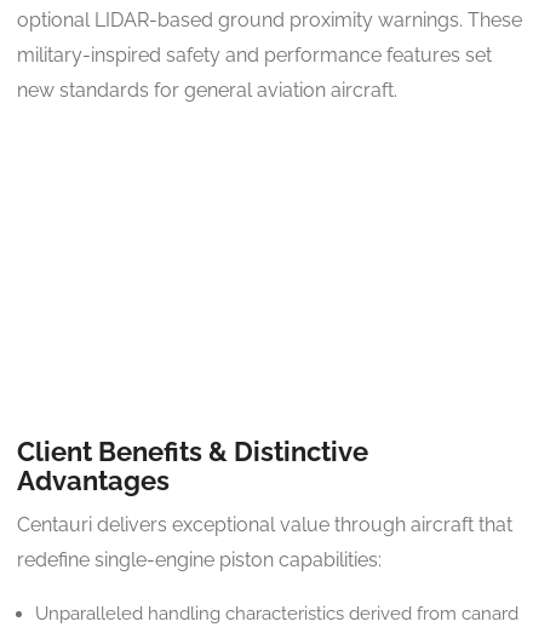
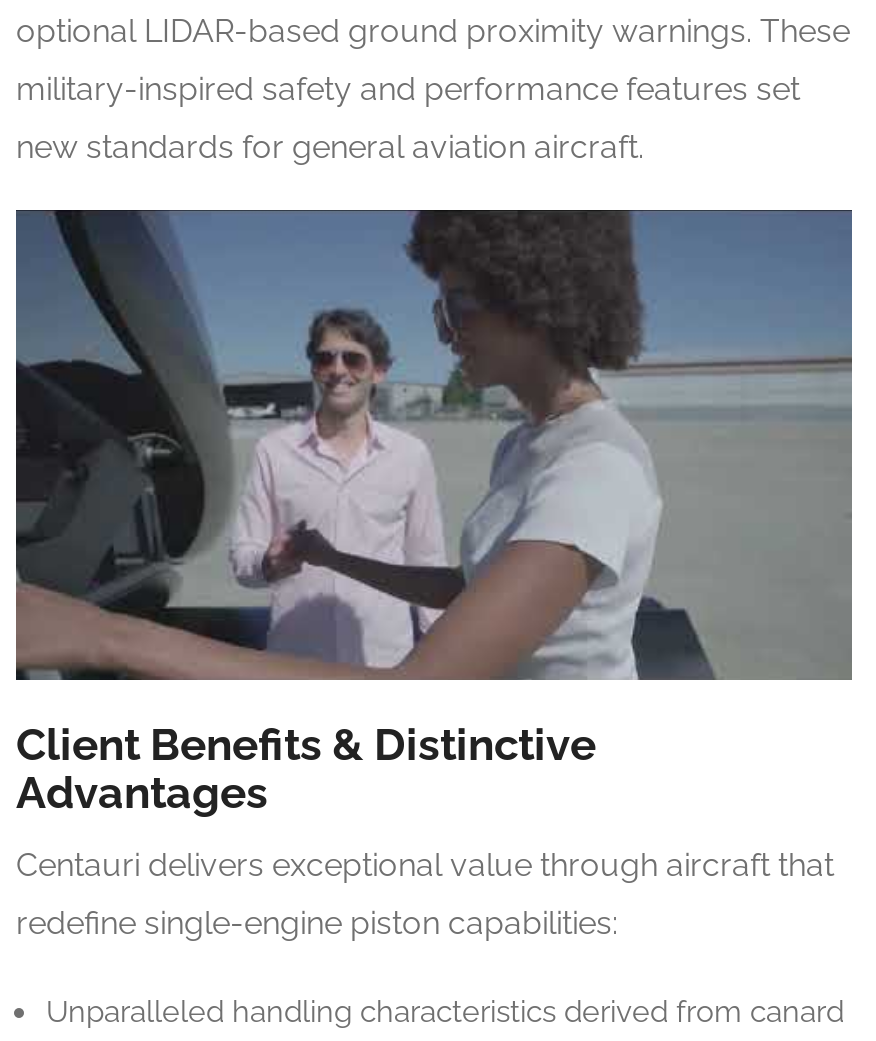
+ [image]
